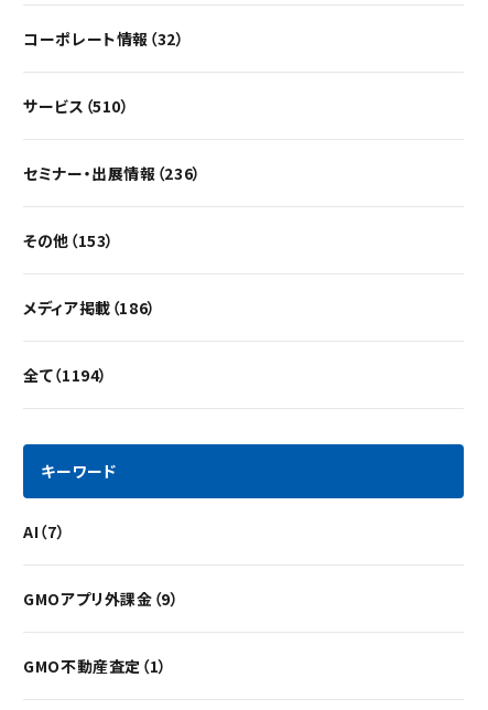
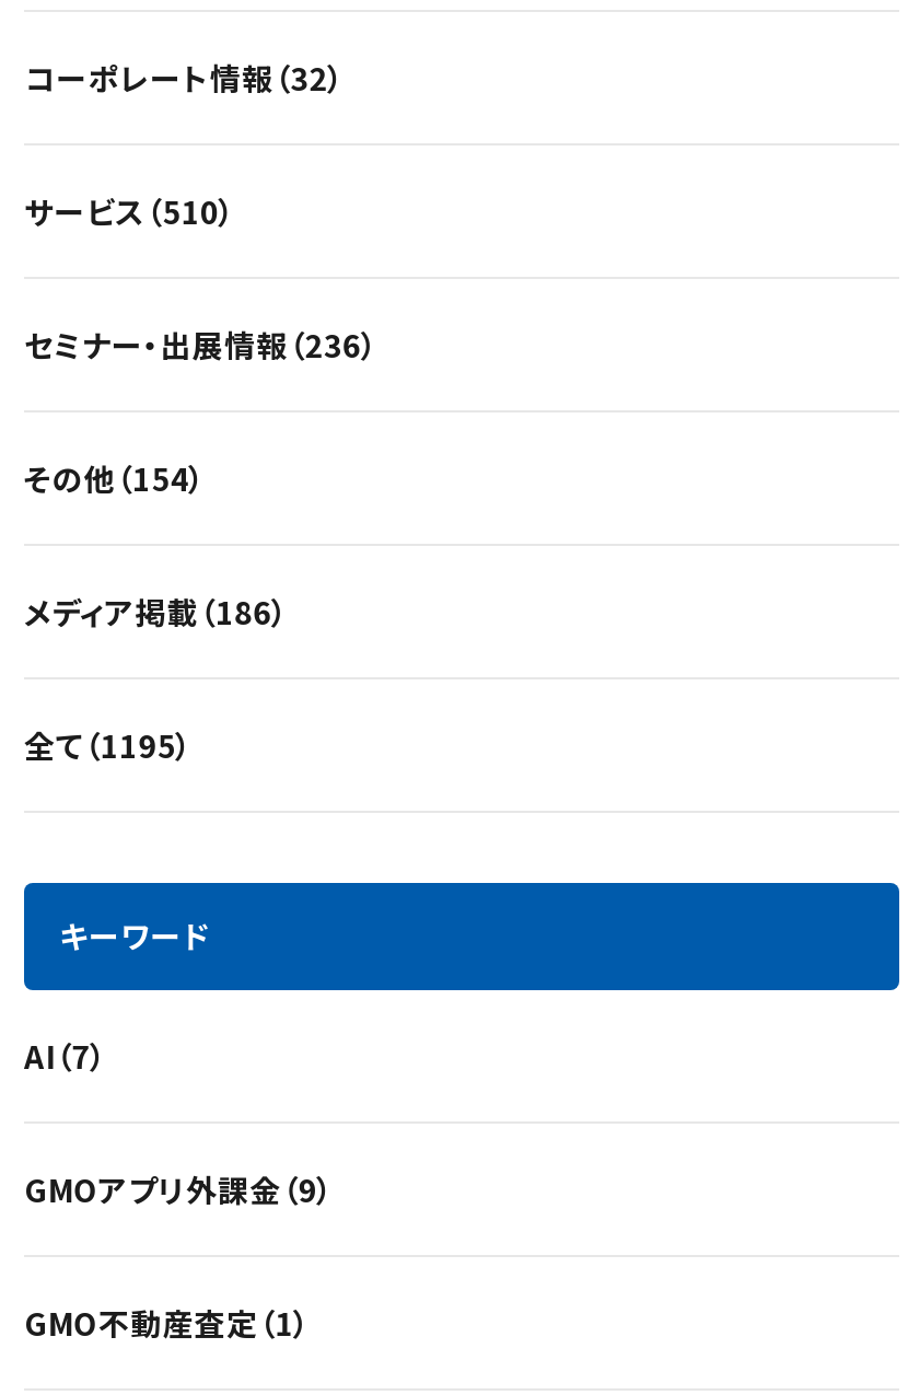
- その他（153）
+ その他（154）

- 全て（1194）
+ 全て（1195）
